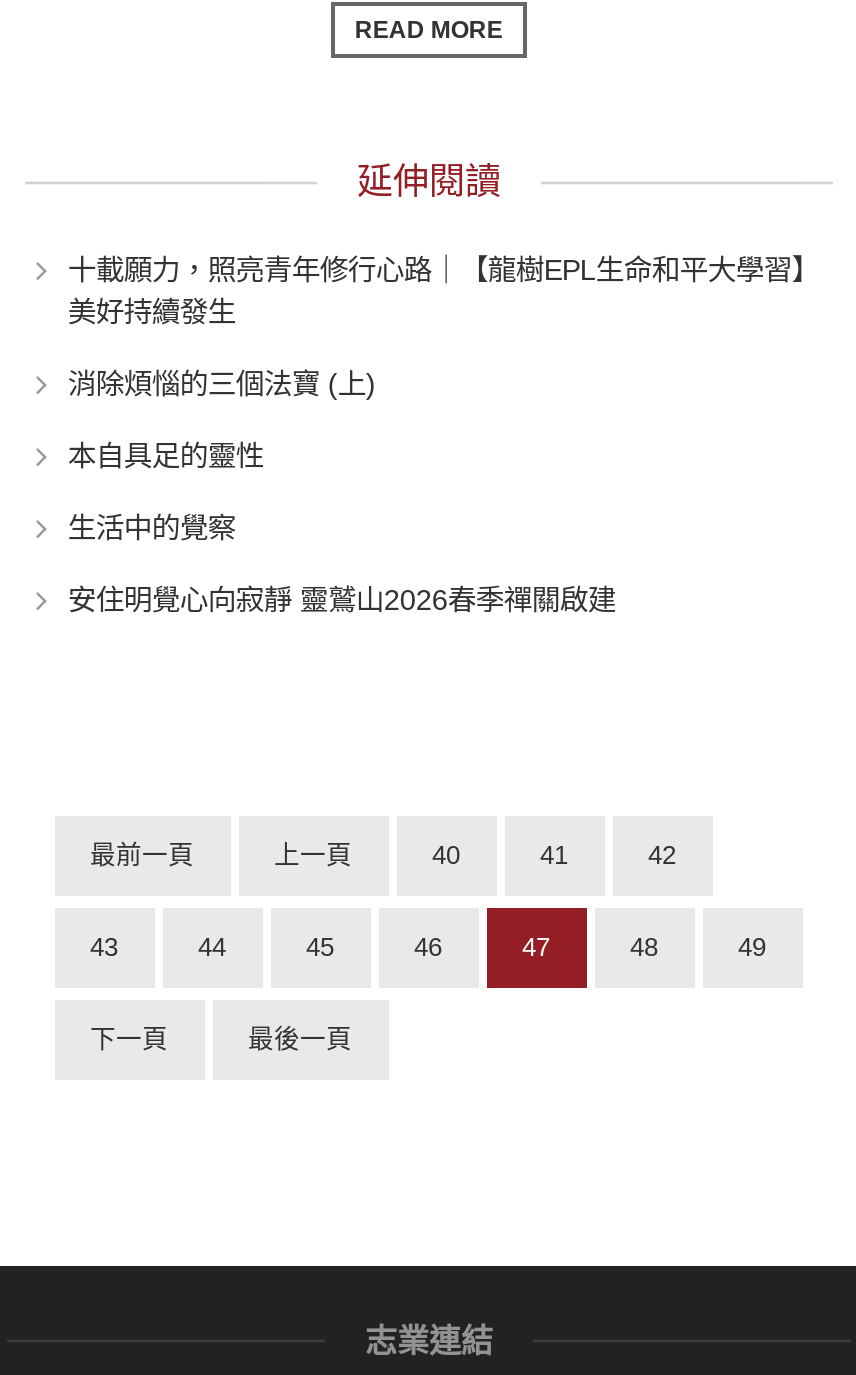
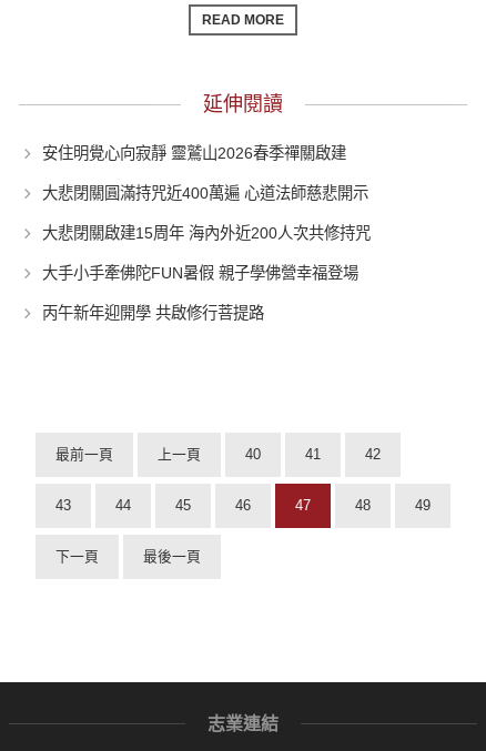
- 十載願力，照亮青年修行心路｜【龍樹EPL生命和平大學習】
- 美好持續發生
- 消除煩惱的三個法寶 (上)
- 本自具足的靈性
- 生活中的覺察

moved up: 安住明覺心向寂靜 靈鷲山2026春季禪關啟建

+ 大悲閉關圓滿持咒近400萬遍 心道法師慈悲開示
+ 大悲閉關啟建15周年 海內外近200人次共修持咒
+ 大手小手牽佛陀FUN暑假 親子學佛營幸福登場
+ 丙午新年迎開學 共啟修行菩提路
